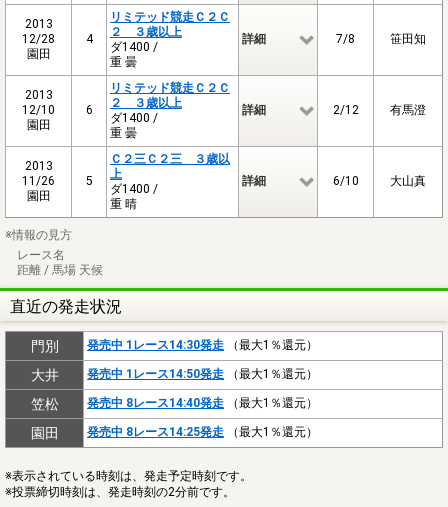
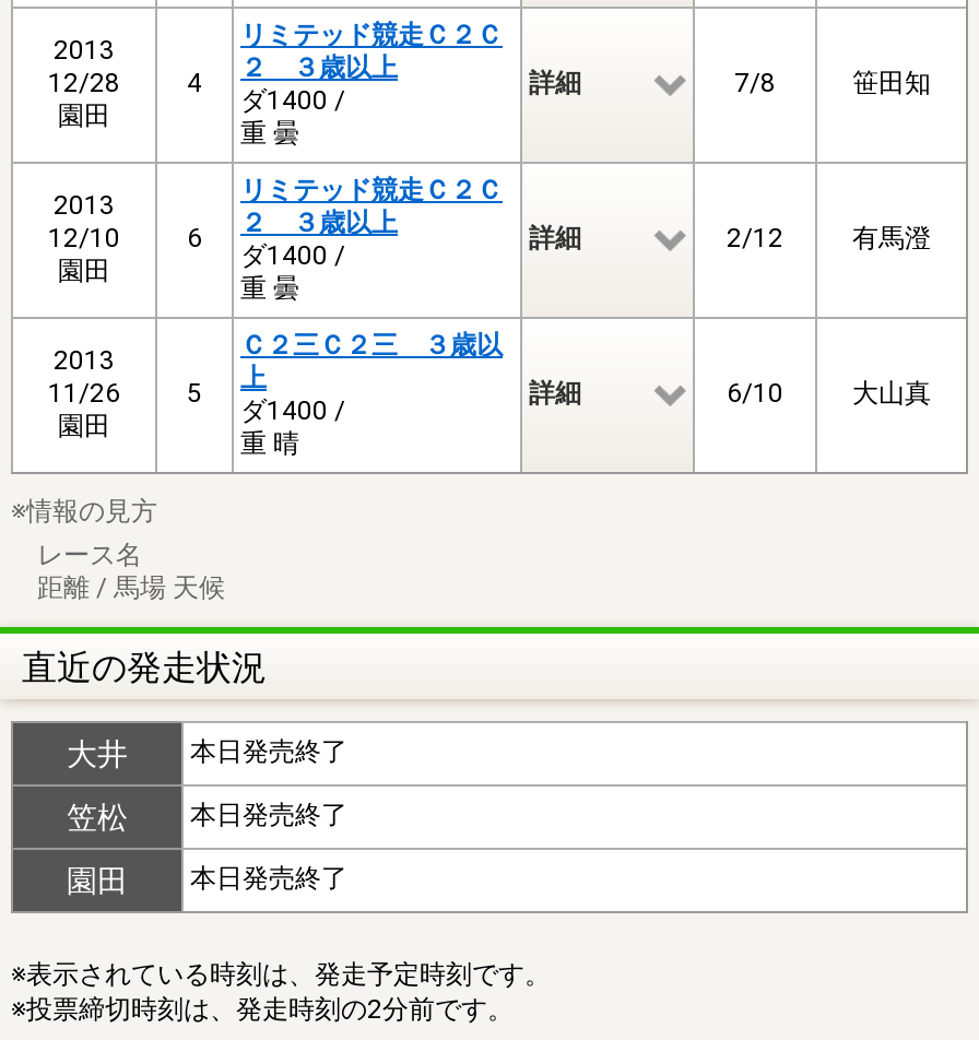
- 門別
- 発売中 1レース14:30発走（最大1％還元）

- 発売中 1レース14:50発走（最大1％還元）
+ 本日発売終了

- 発売中 8レース14:40発走（最大1％還元）
+ 本日発売終了

- 発売中 8レース14:25発走（最大1％還元）
+ 本日発売終了
